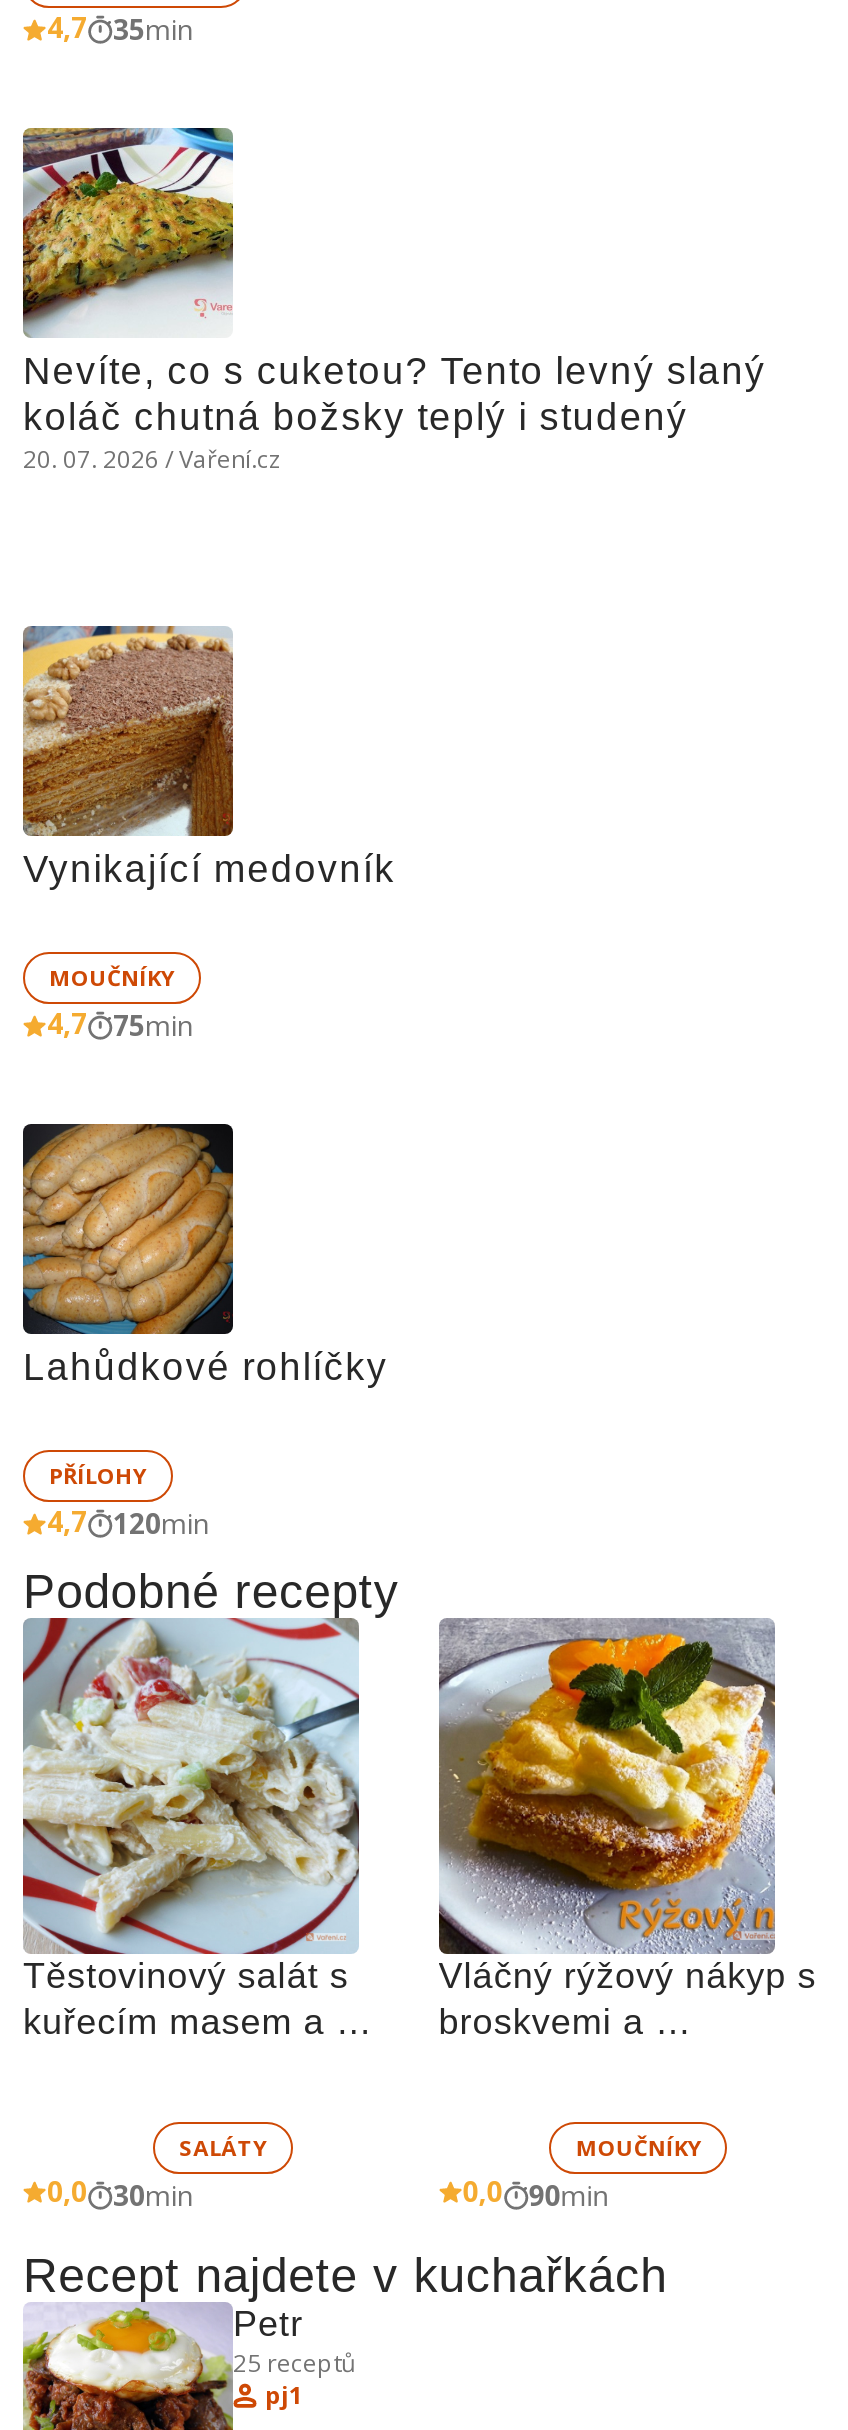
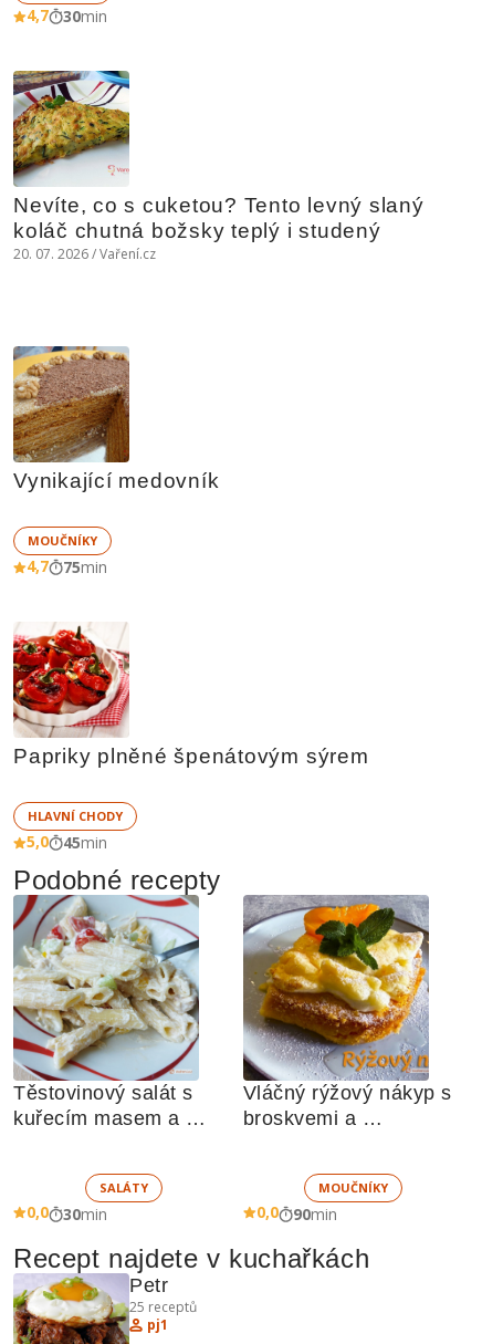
- 4,7 35min
+ 4,7 30min

- [image]
- Lahůdkové rohlíčky
+ [image]
+ Papriky plněné špenátovým sýrem

- PŘÍLOHY
- 4,7
- 120min
+ HLAVNÍ CHODY
+ 5,0
+ 45min
